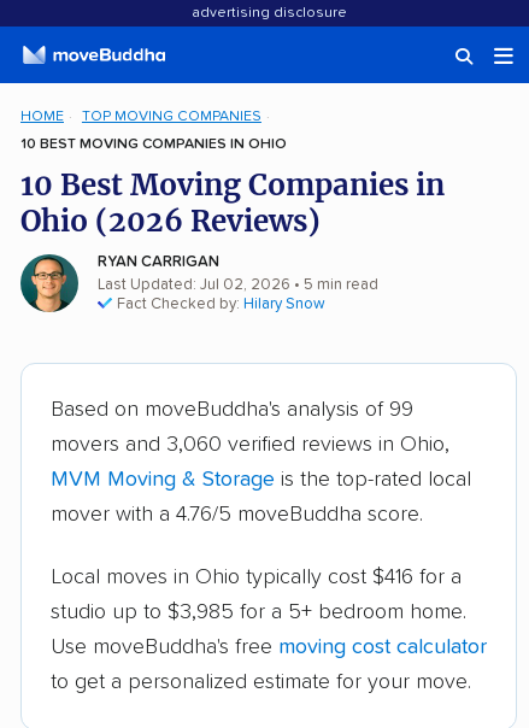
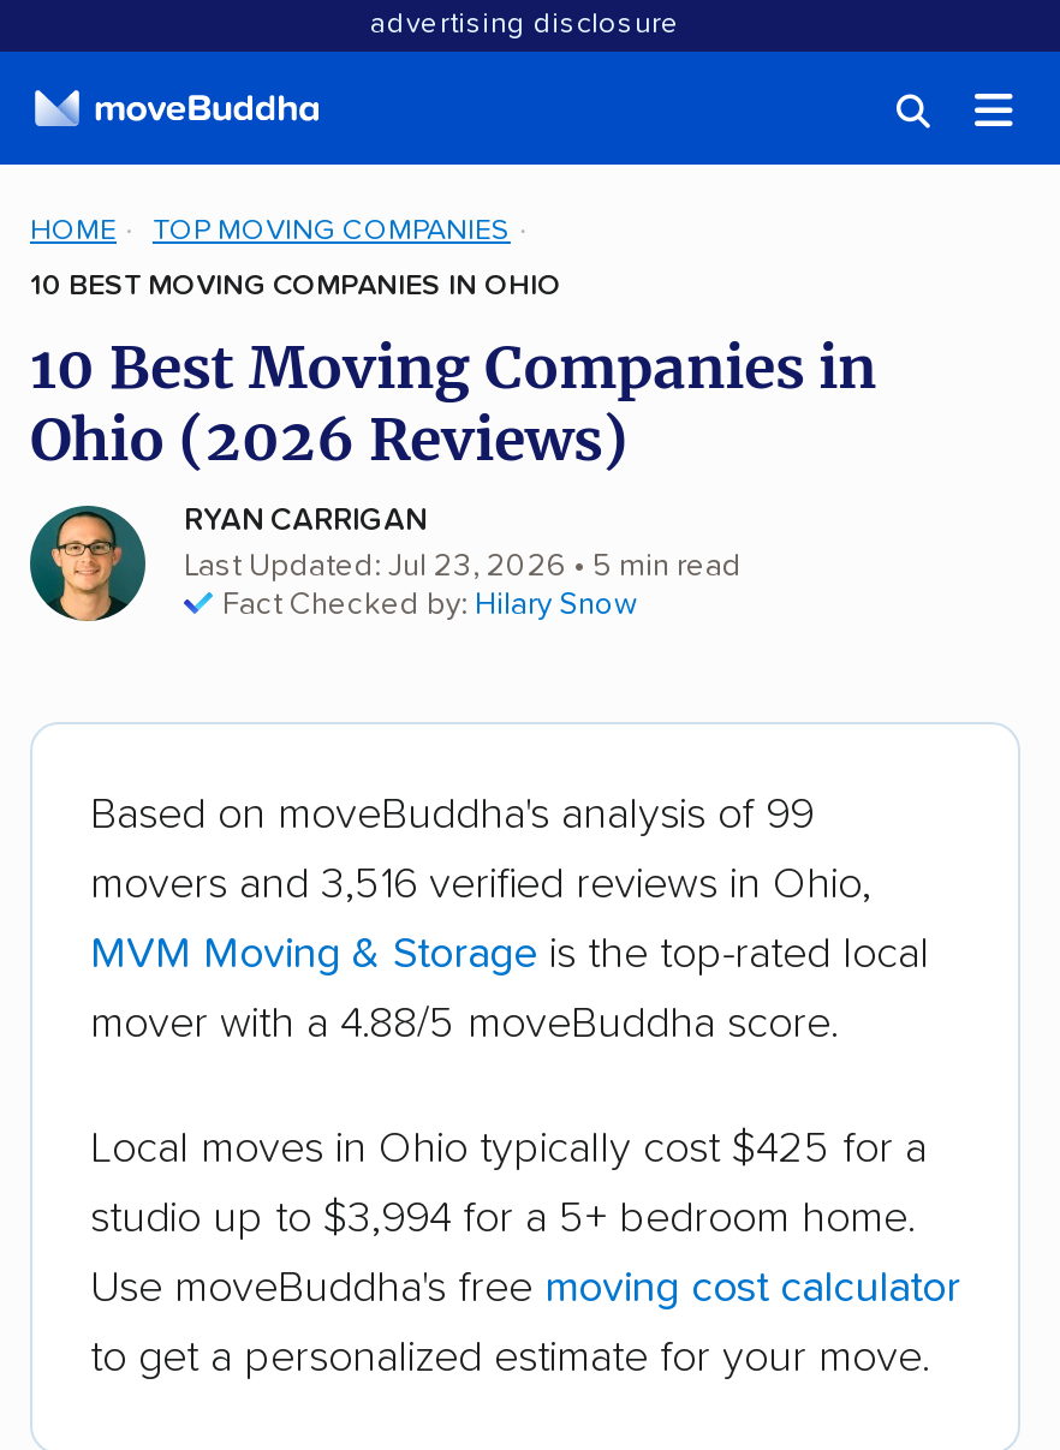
- Last Updated: Jul 02, 2026 • 5 min read
+ Last Updated: Jul 23, 2026 • 5 min read

- movers and 3,060 verified reviews in Ohio,
+ movers and 3,516 verified reviews in Ohio,

- mover with a 4.76/5 moveBuddha score.
+ mover with a 4.88/5 moveBuddha score.

- Local moves in Ohio typically cost $416 for a
+ Local moves in Ohio typically cost $425 for a

- studio up to $3,985 for a 5+ bedroom home.
+ studio up to $3,994 for a 5+ bedroom home.
